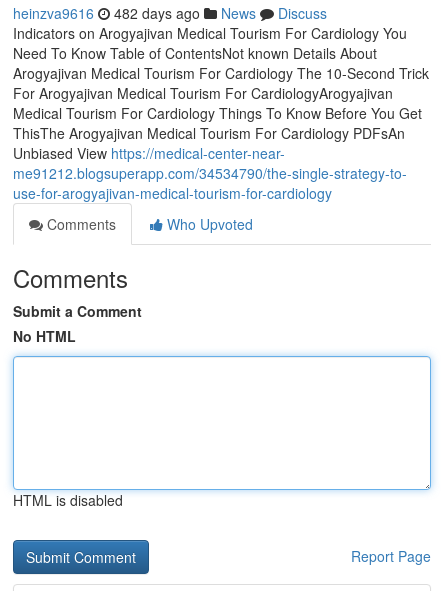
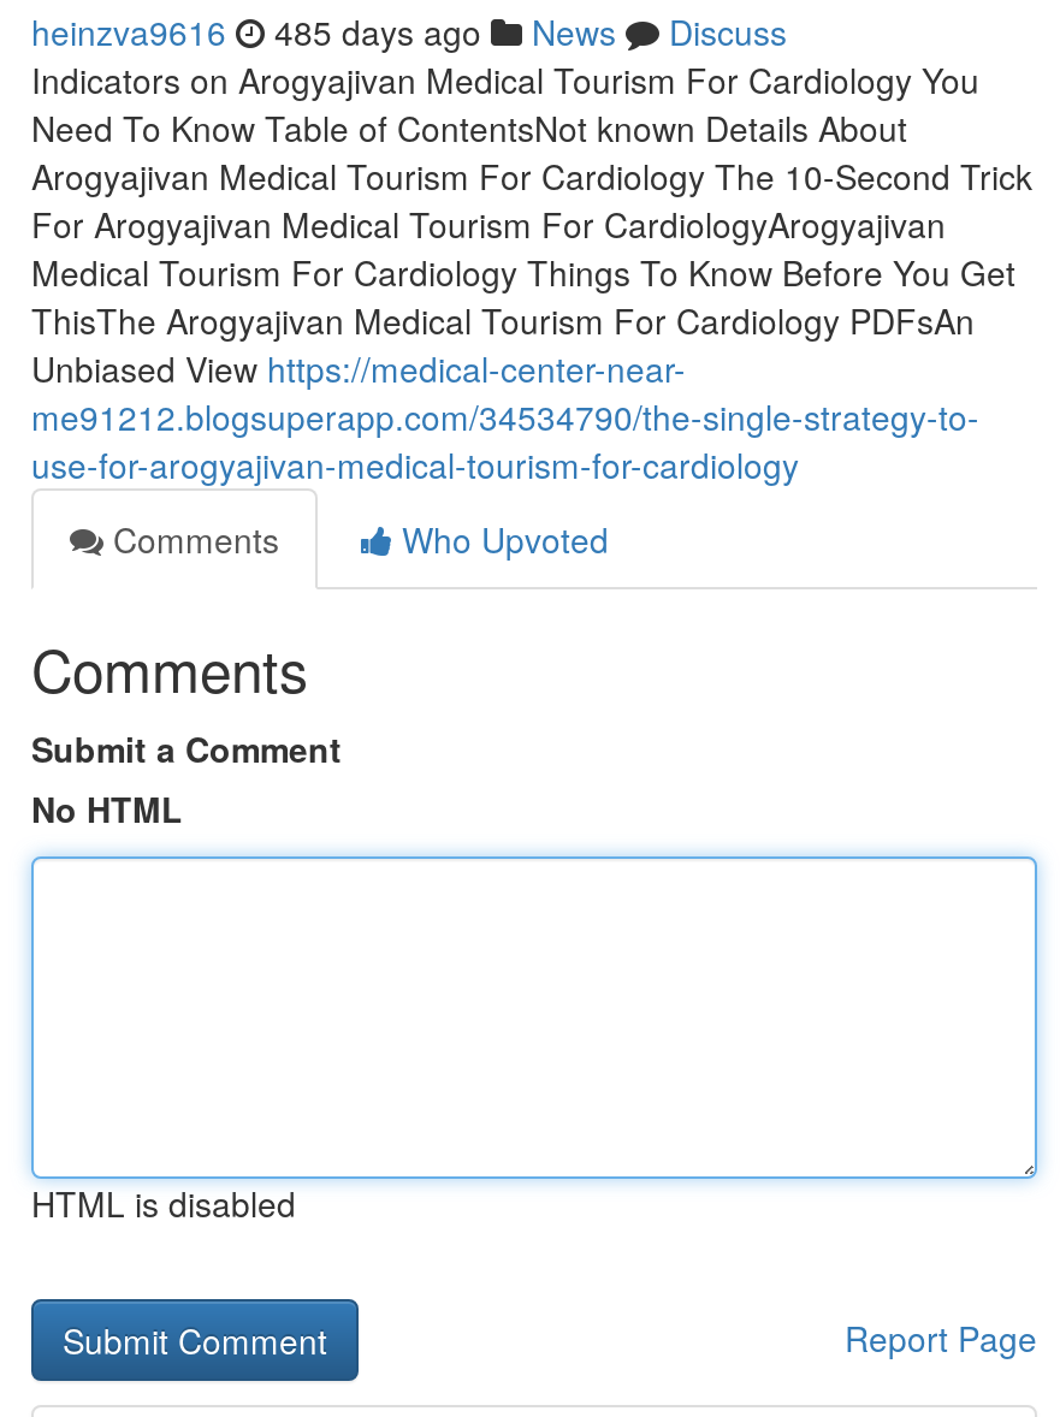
- heinzva9616 482 days ago News Discuss
+ heinzva9616 485 days ago News Discuss
